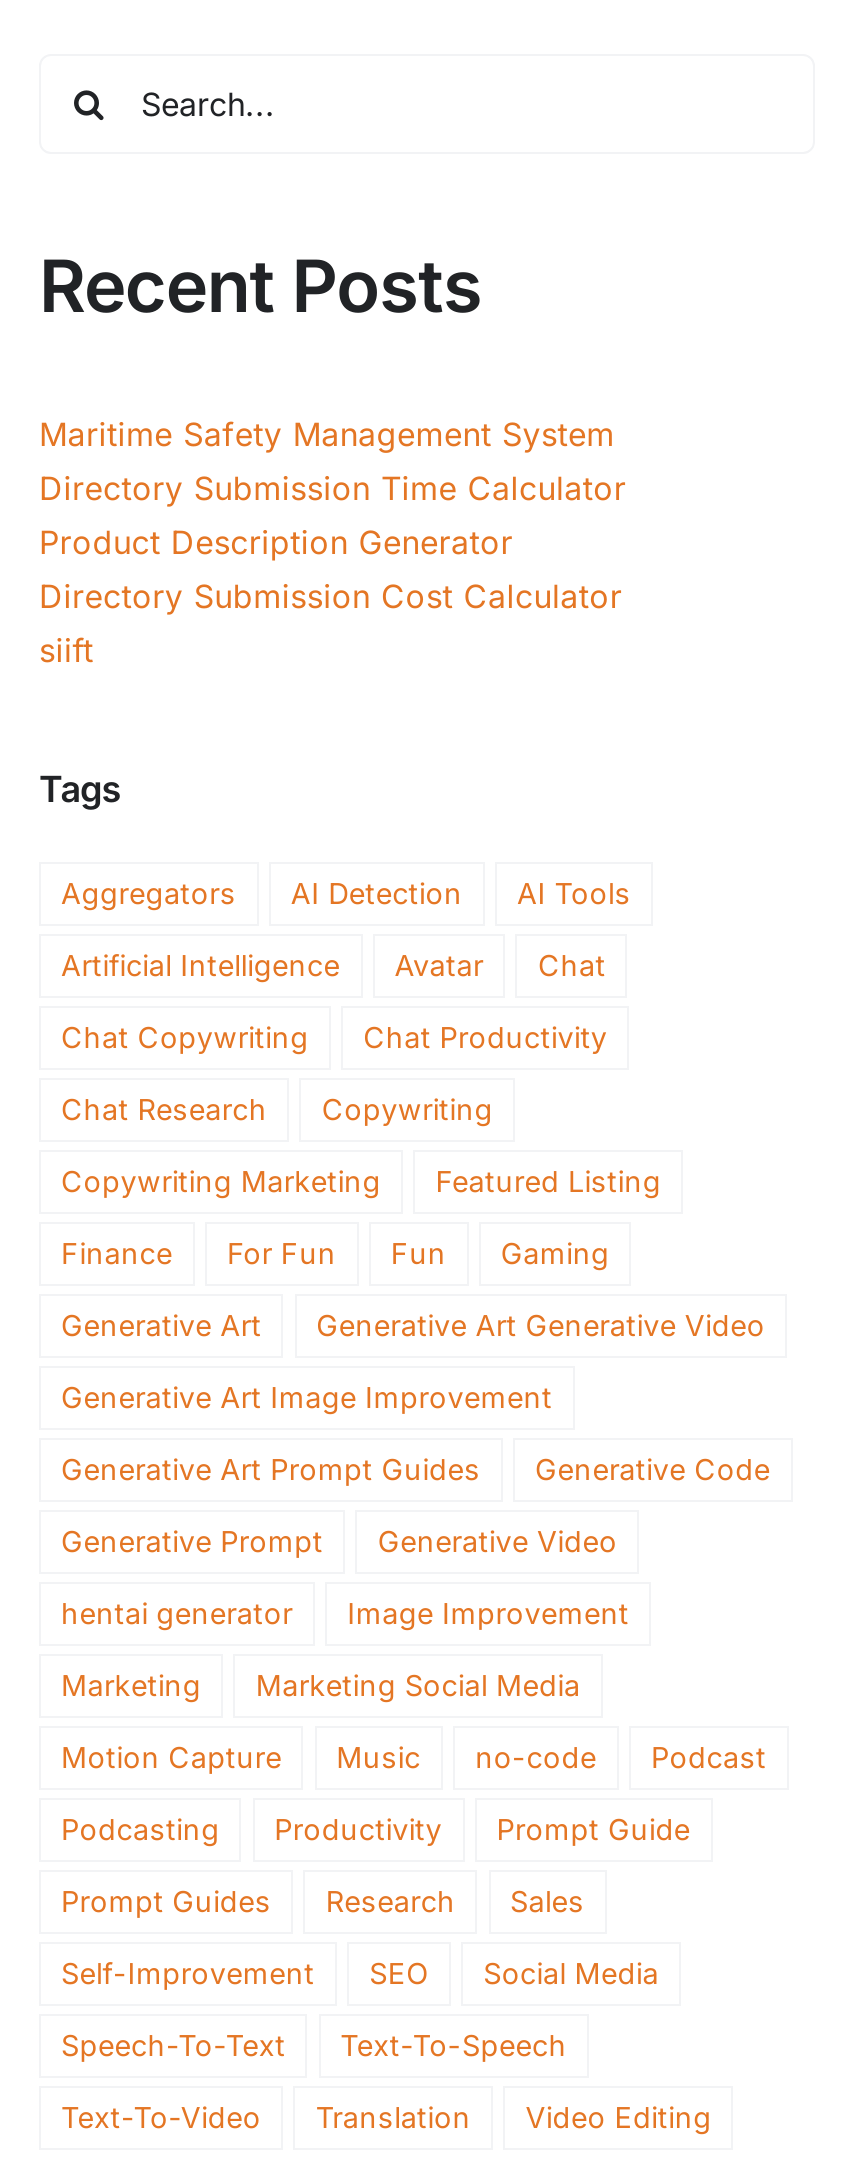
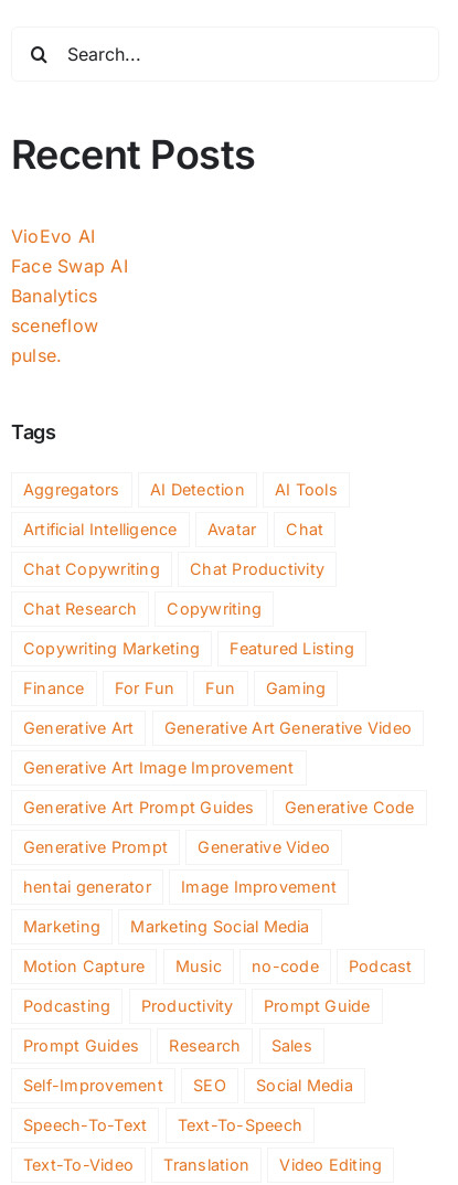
- Maritime Safety Management System
- Directory Submission Time Calculator
- Product Description Generator
- Directory Submission Cost Calculator
- siift
+ VioEvo AI
+ Face Swap AI
+ Banalytics
+ sceneflow
+ pulse.
